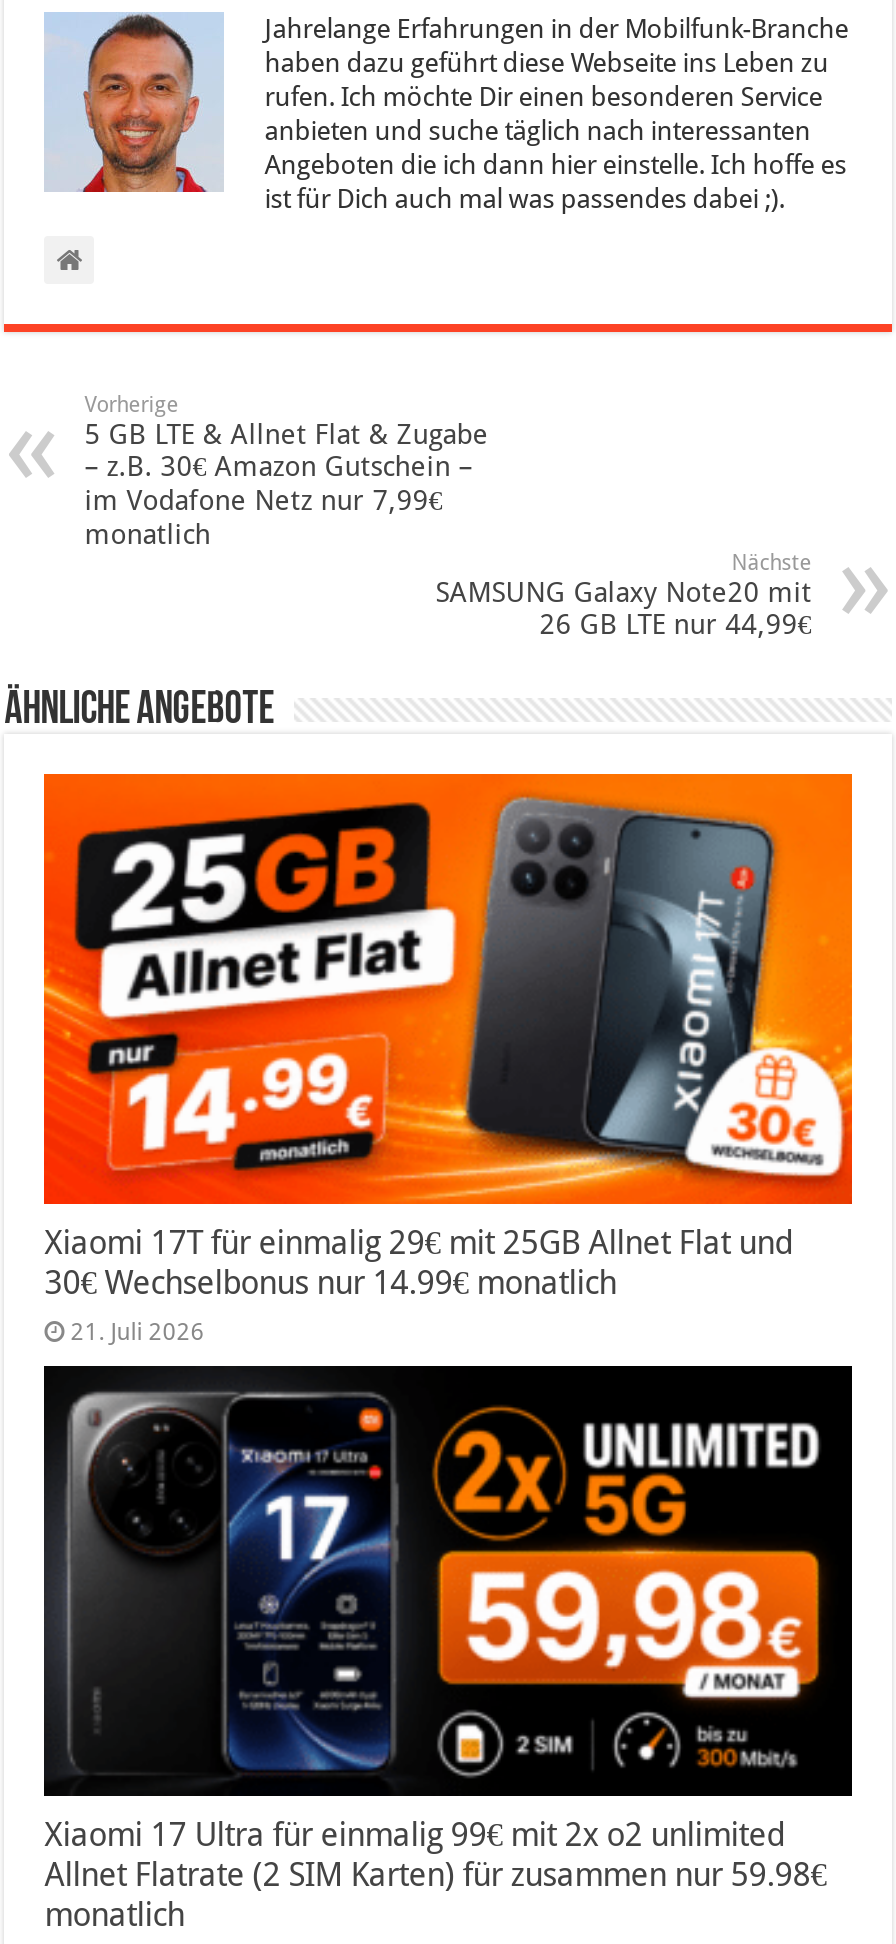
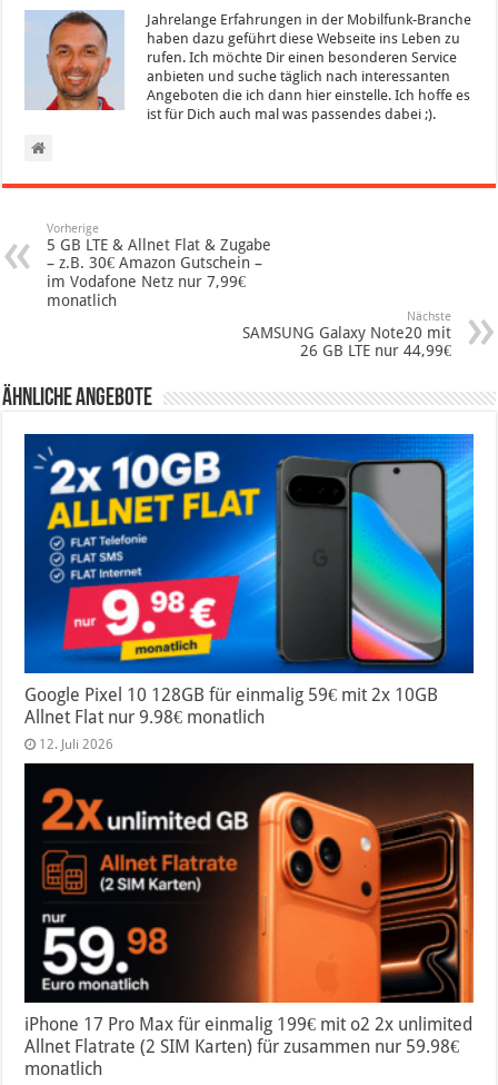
- [image]
- Xiaomi 17T für einmalig 29€ mit 25GB Allnet Flat und
- 30€ Wechselbonus nur 14.99€ monatlich
- 21. Juli 2026
+ [image]
+ Google Pixel 10 128GB für einmalig 59€ mit 2x 10GB
+ Allnet Flat nur 9.98€ monatlich
+ 12. Juli 2026

- [image]
- Xiaomi 17 Ultra für einmalig 99€ mit 2x o2 unlimited
+ [image]
+ iPhone 17 Pro Max für einmalig 199€ mit o2 2x unlimited
